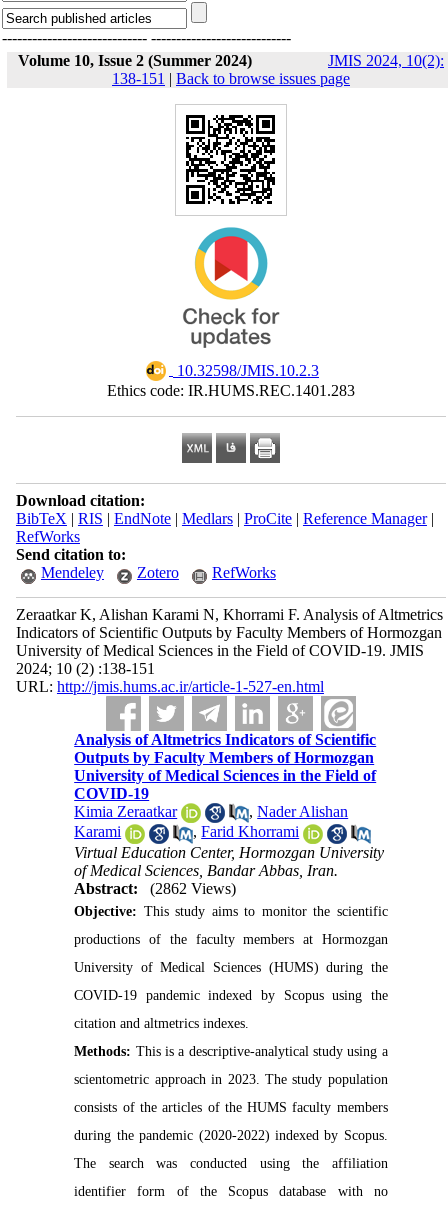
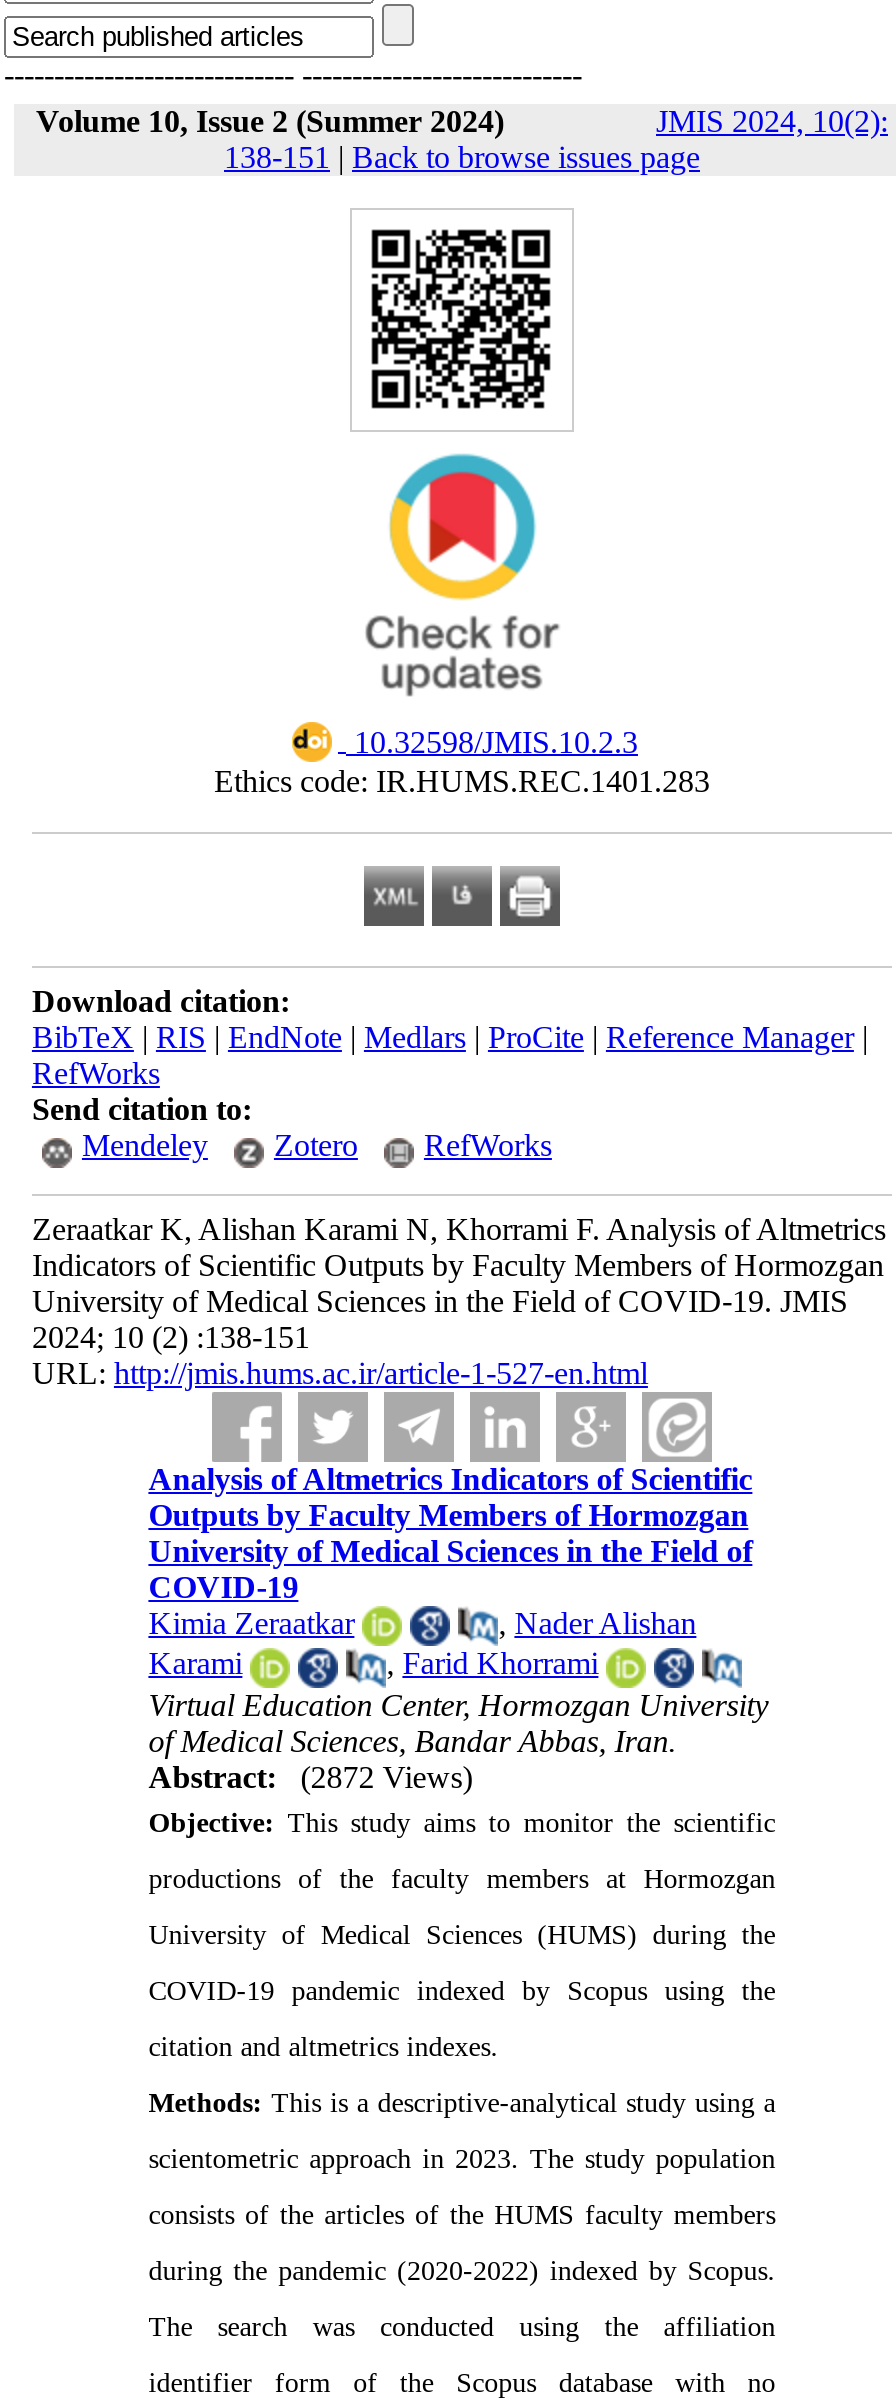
- Abstract: (2862 Views)
+ Abstract: (2872 Views)
